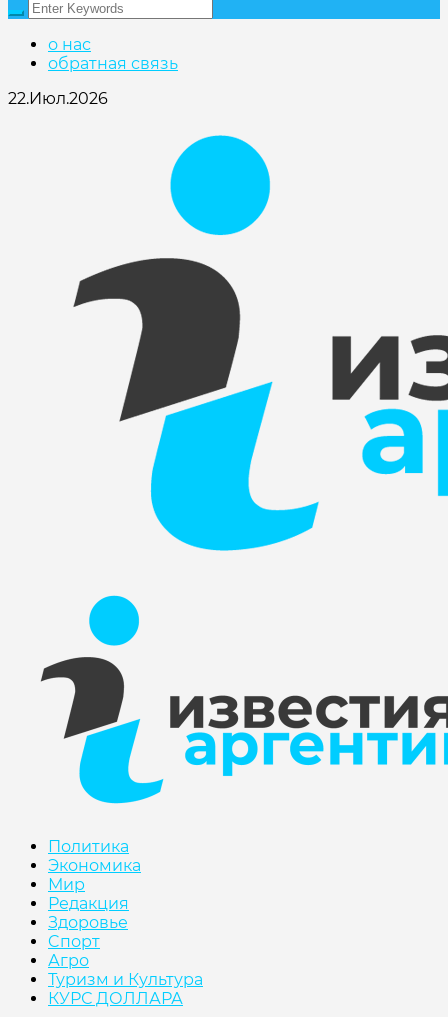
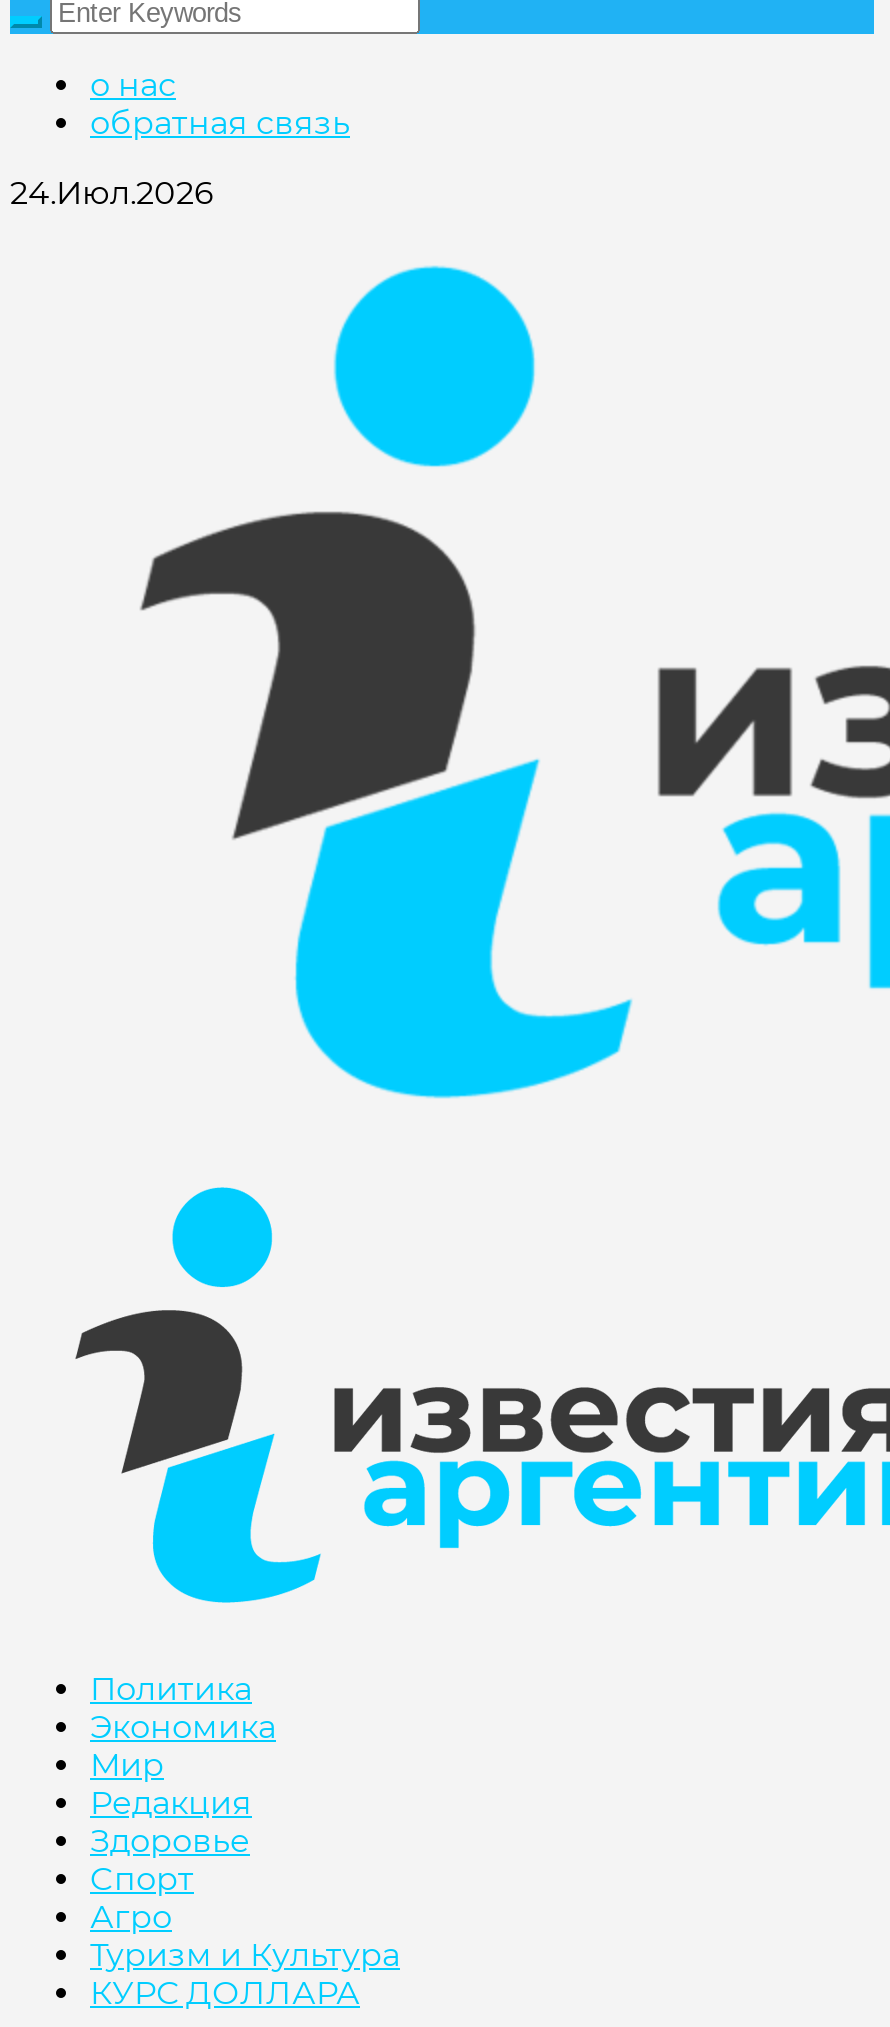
- 22.Июл.2026
+ 24.Июл.2026
